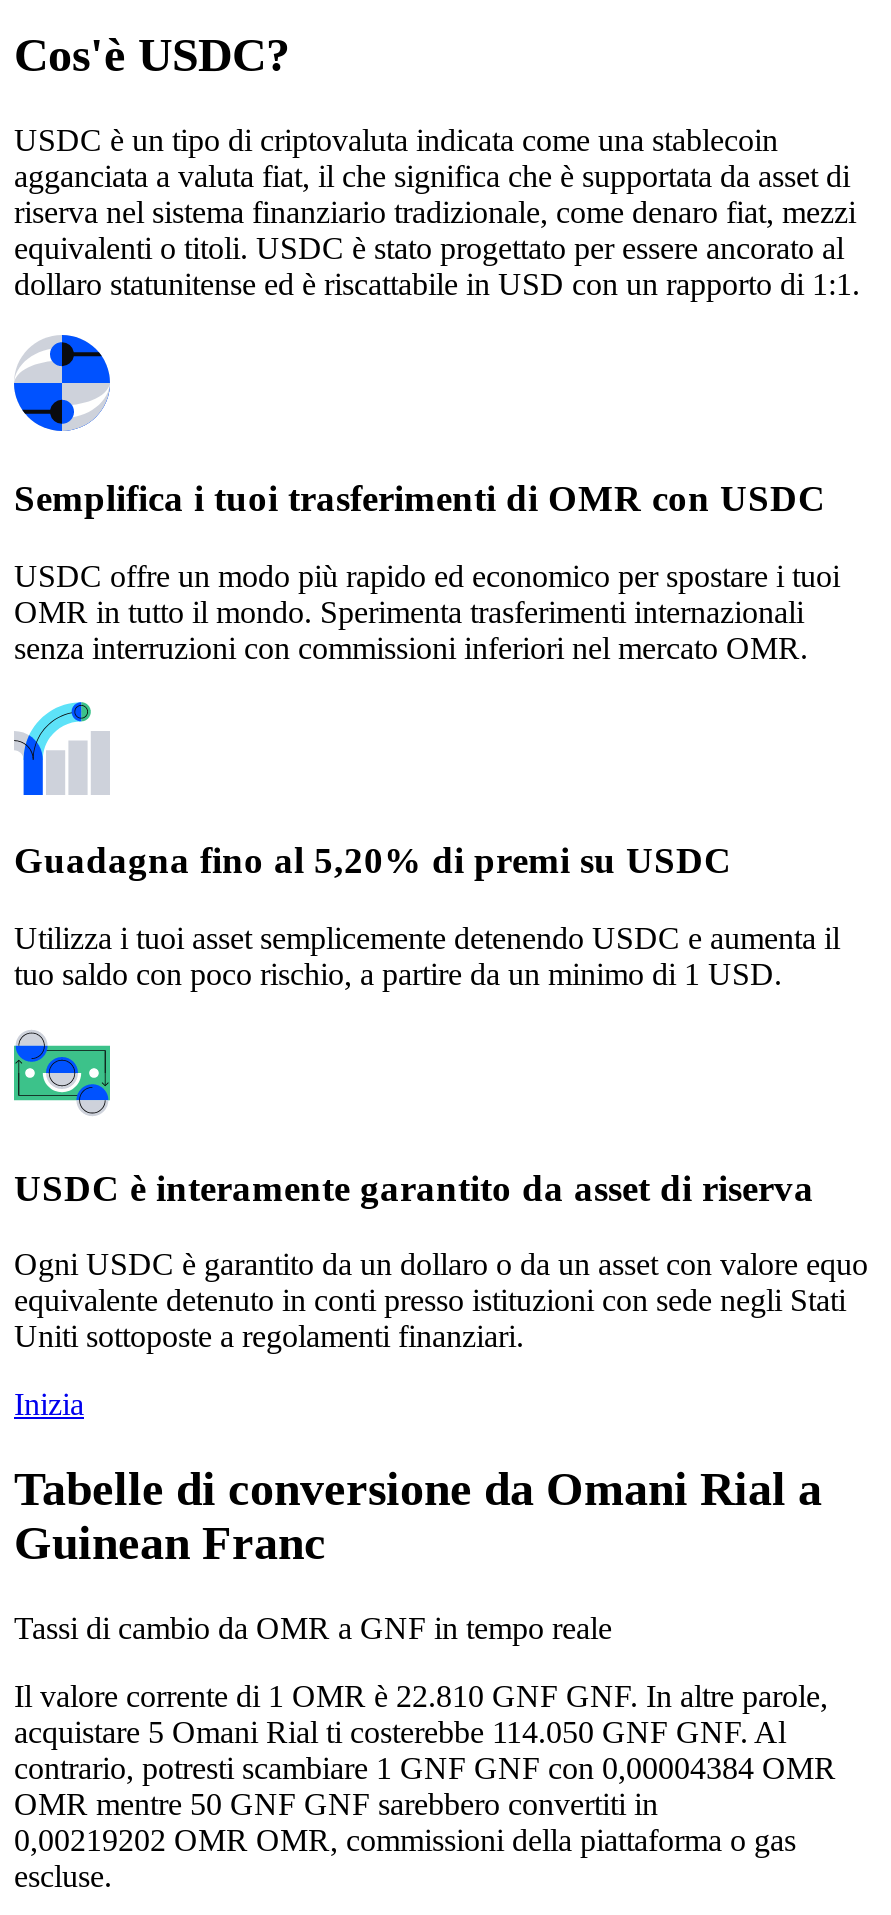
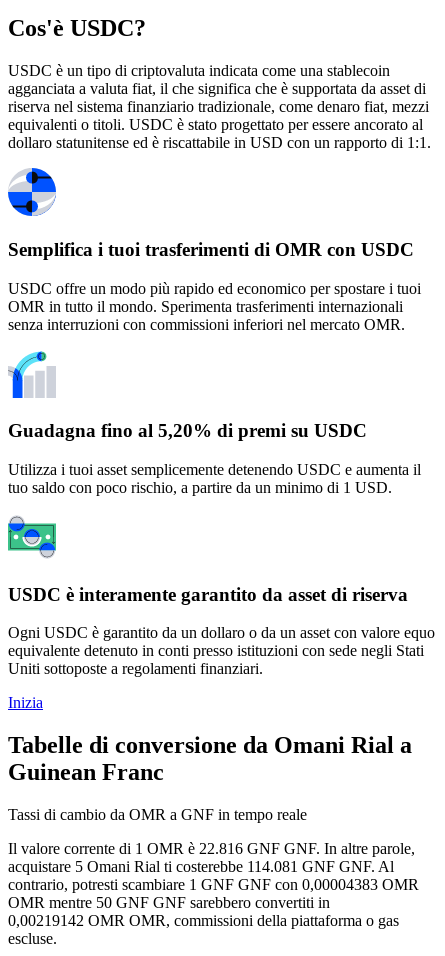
- Il valore corrente di 1 OMR è 22.810 GNF GNF. In altre parole,
+ Il valore corrente di 1 OMR è 22.816 GNF GNF. In altre parole,

- acquistare 5 Omani Rial ti costerebbe 114.050 GNF GNF. Al
+ acquistare 5 Omani Rial ti costerebbe 114.081 GNF GNF. Al

- contrario, potresti scambiare 1 GNF GNF con 0,00004384 OMR
+ contrario, potresti scambiare 1 GNF GNF con 0,00004383 OMR

- 0,00219202 OMR OMR, commissioni della piattaforma o gas
+ 0,00219142 OMR OMR, commissioni della piattaforma o gas
